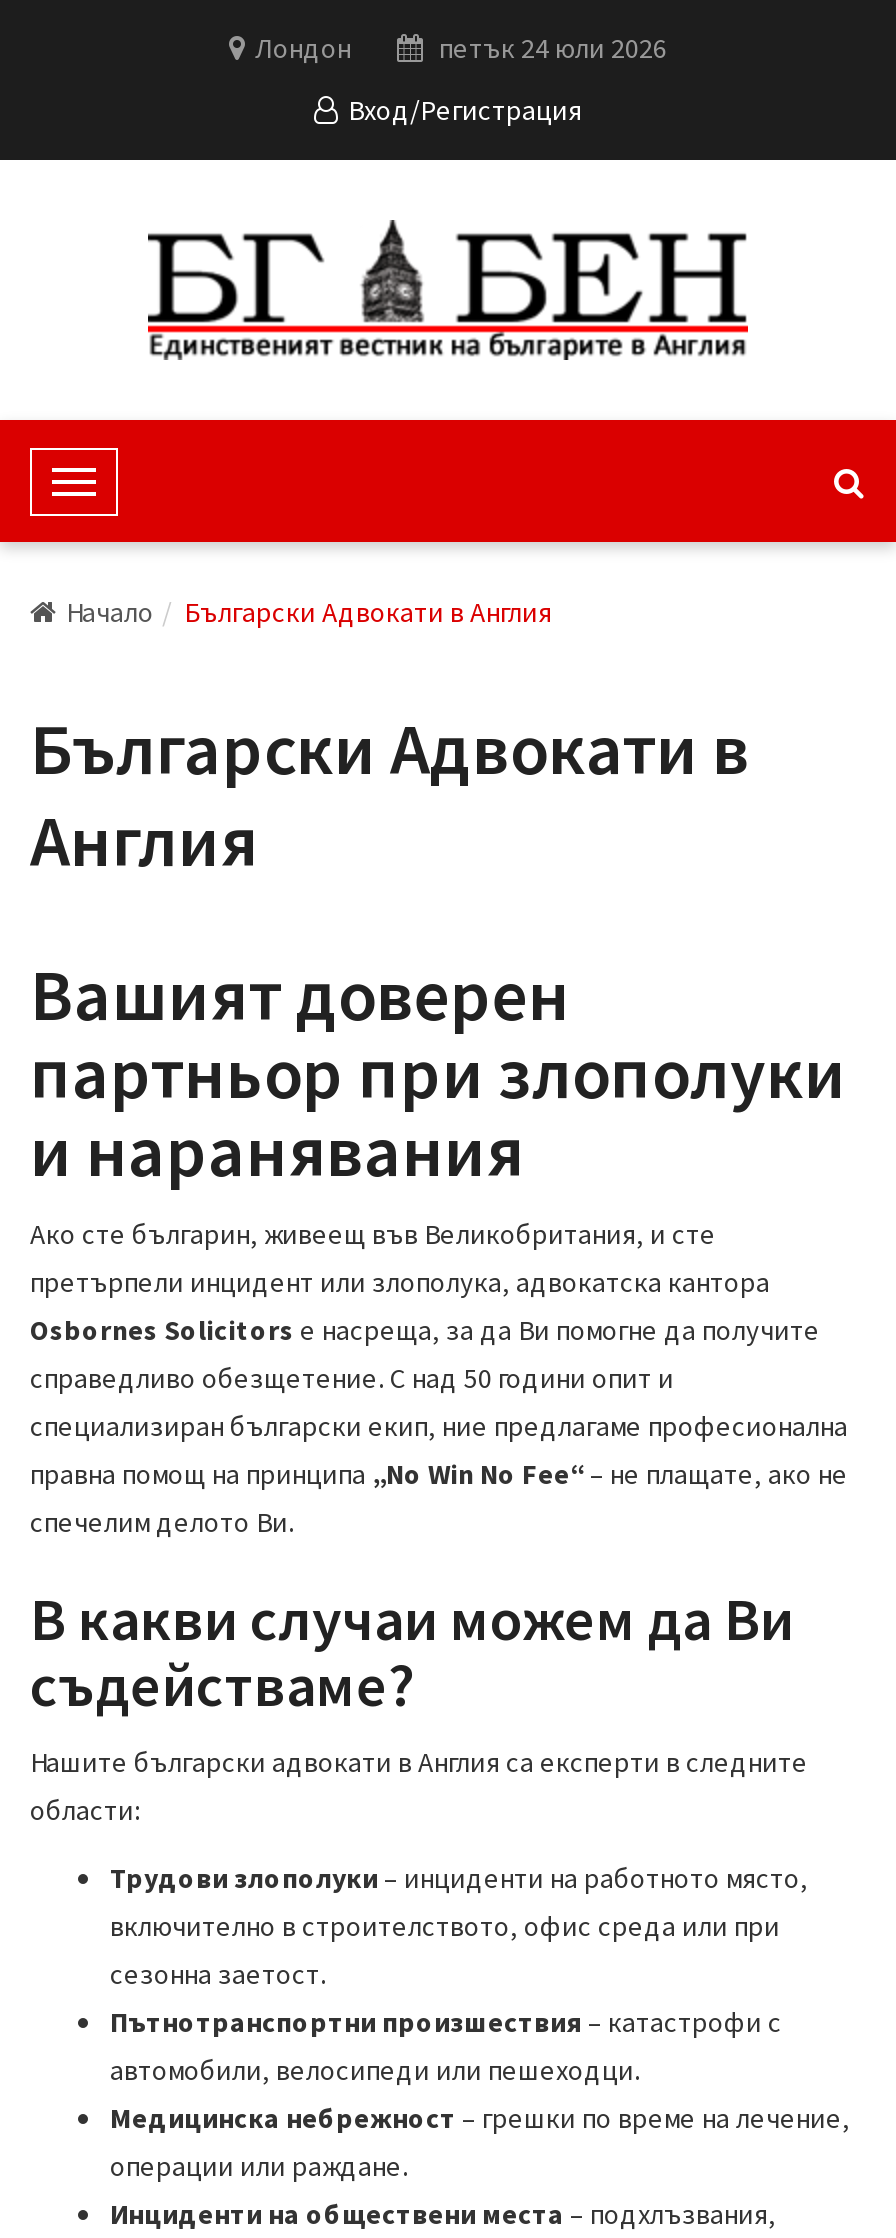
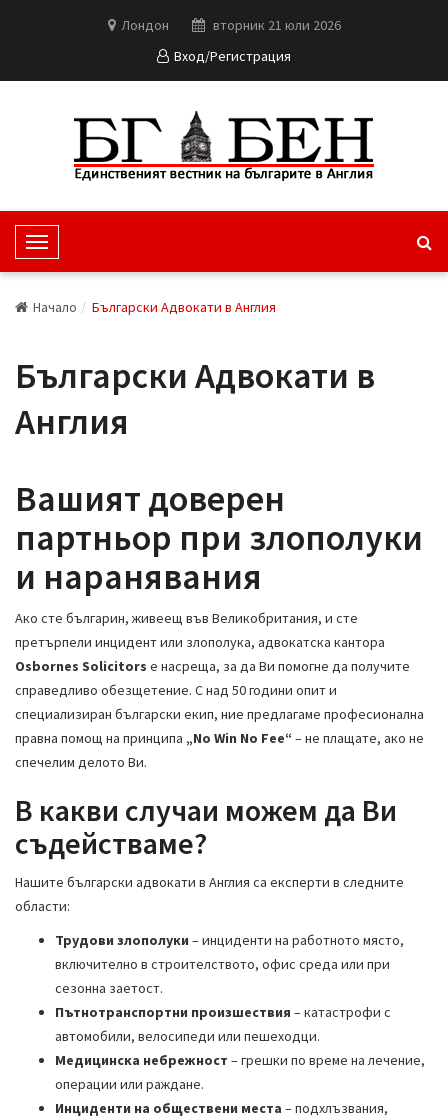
- петък 24 юли 2026
+ вторник 21 юли 2026
